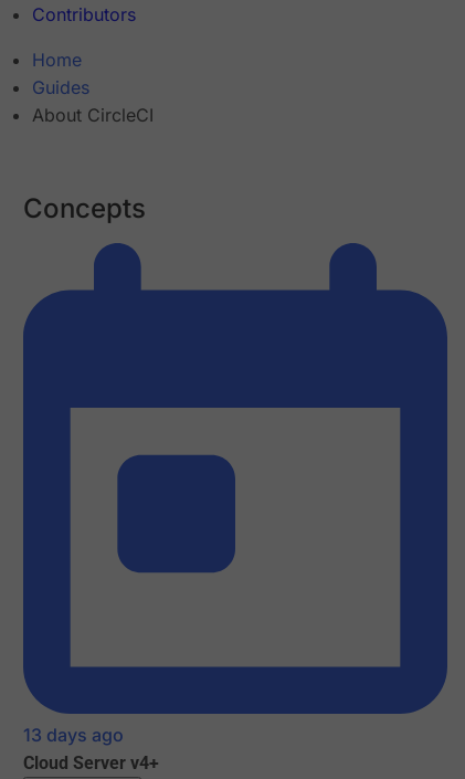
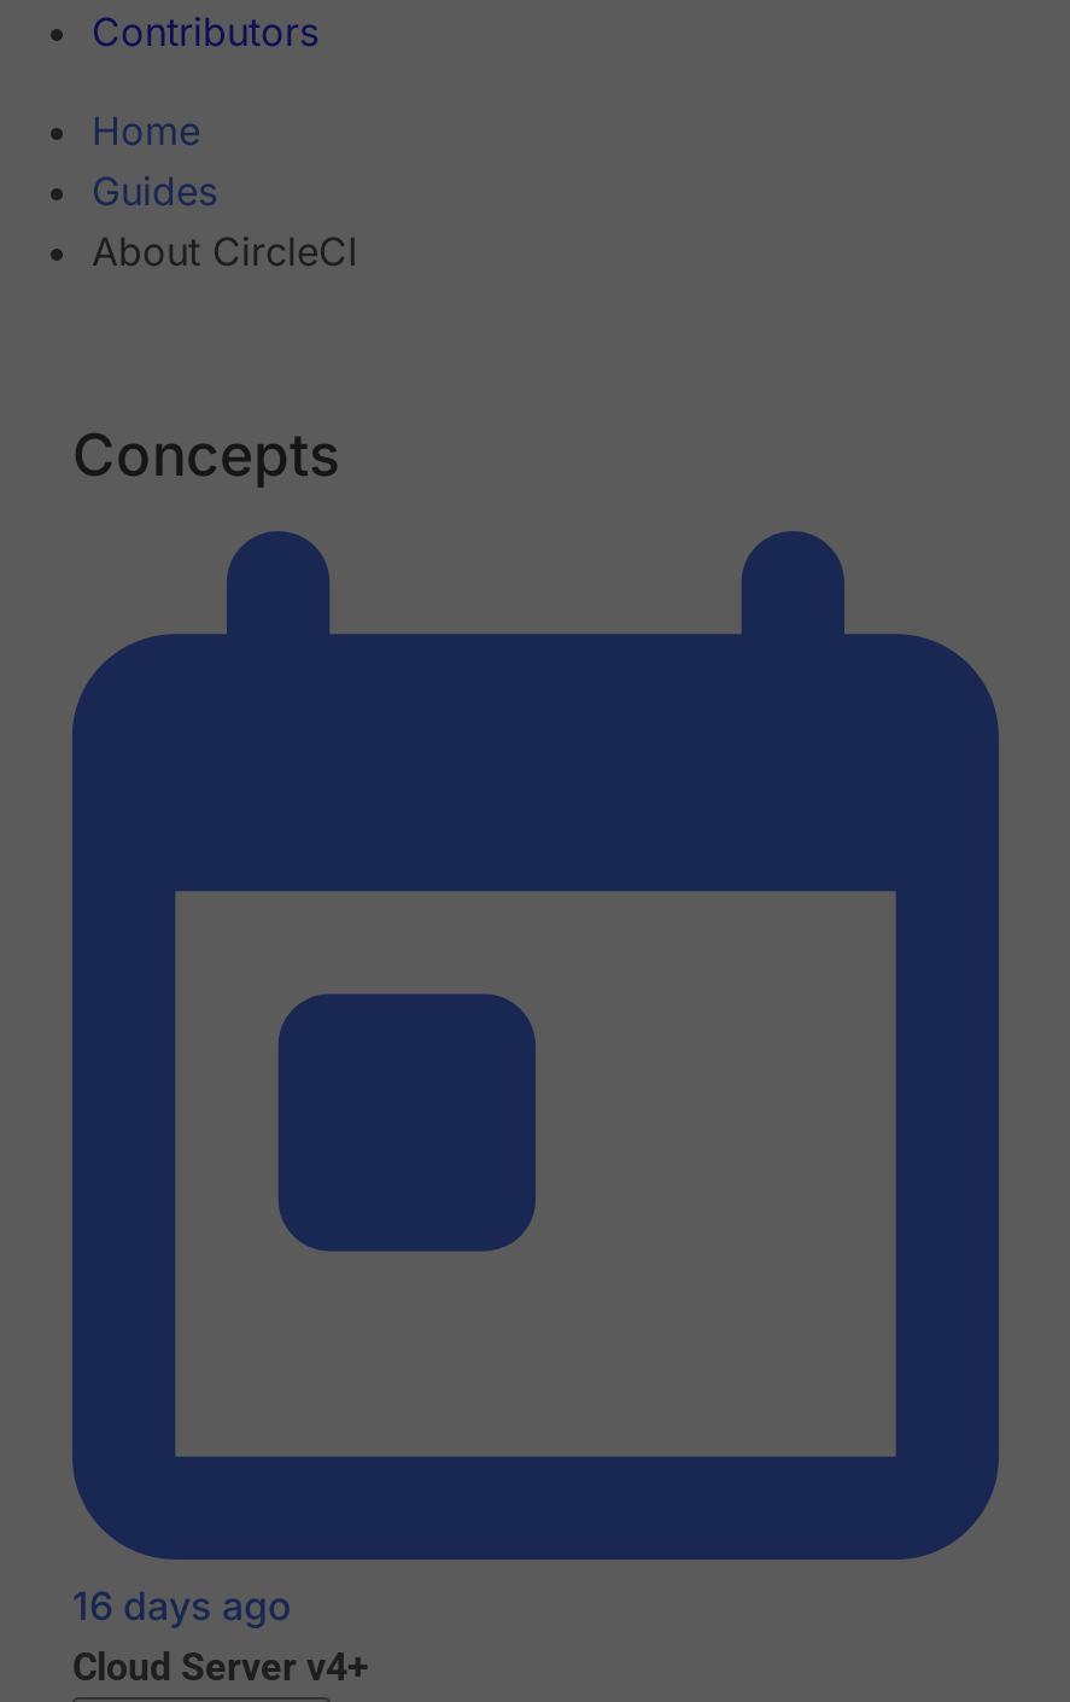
- 13 days ago
+ 16 days ago
